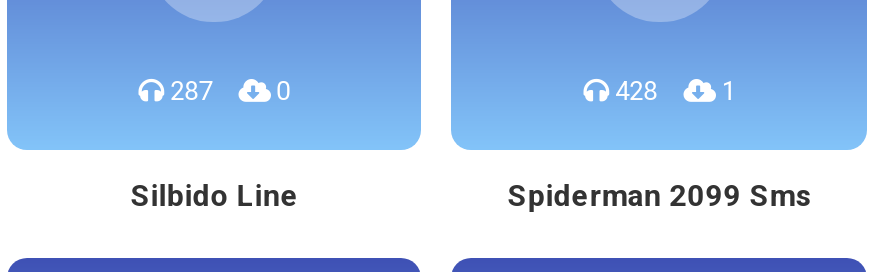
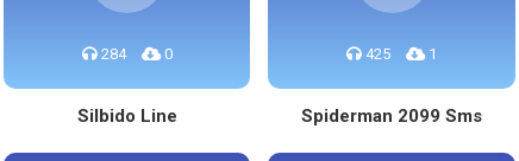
- 287 0
+ 284 0

- 428 1
+ 425 1
